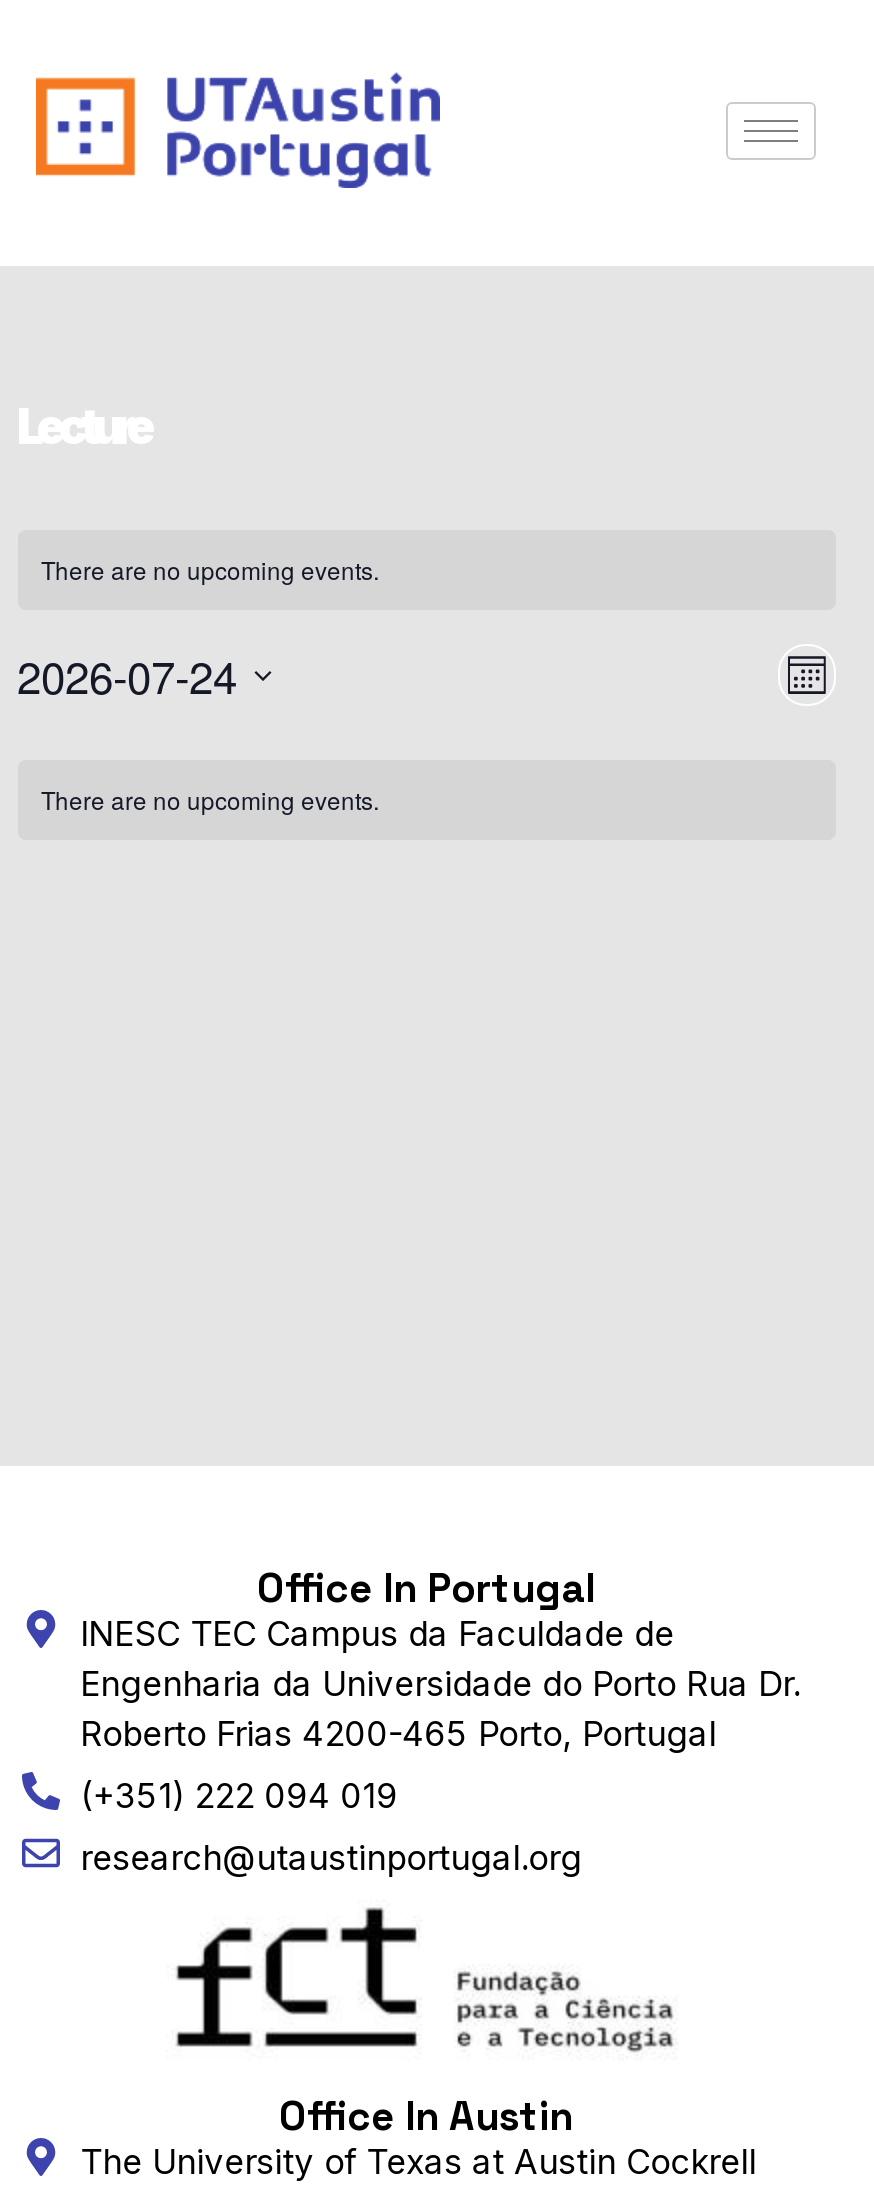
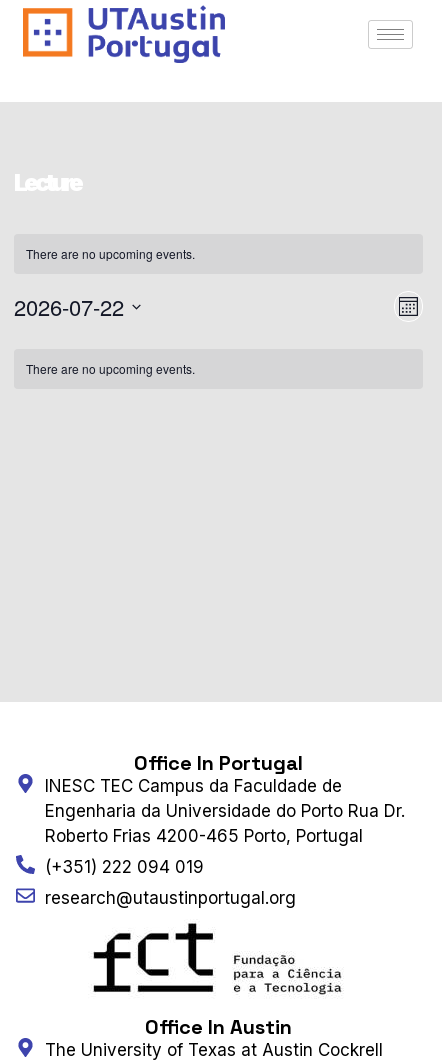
- 2026-07-24
+ 2026-07-22
